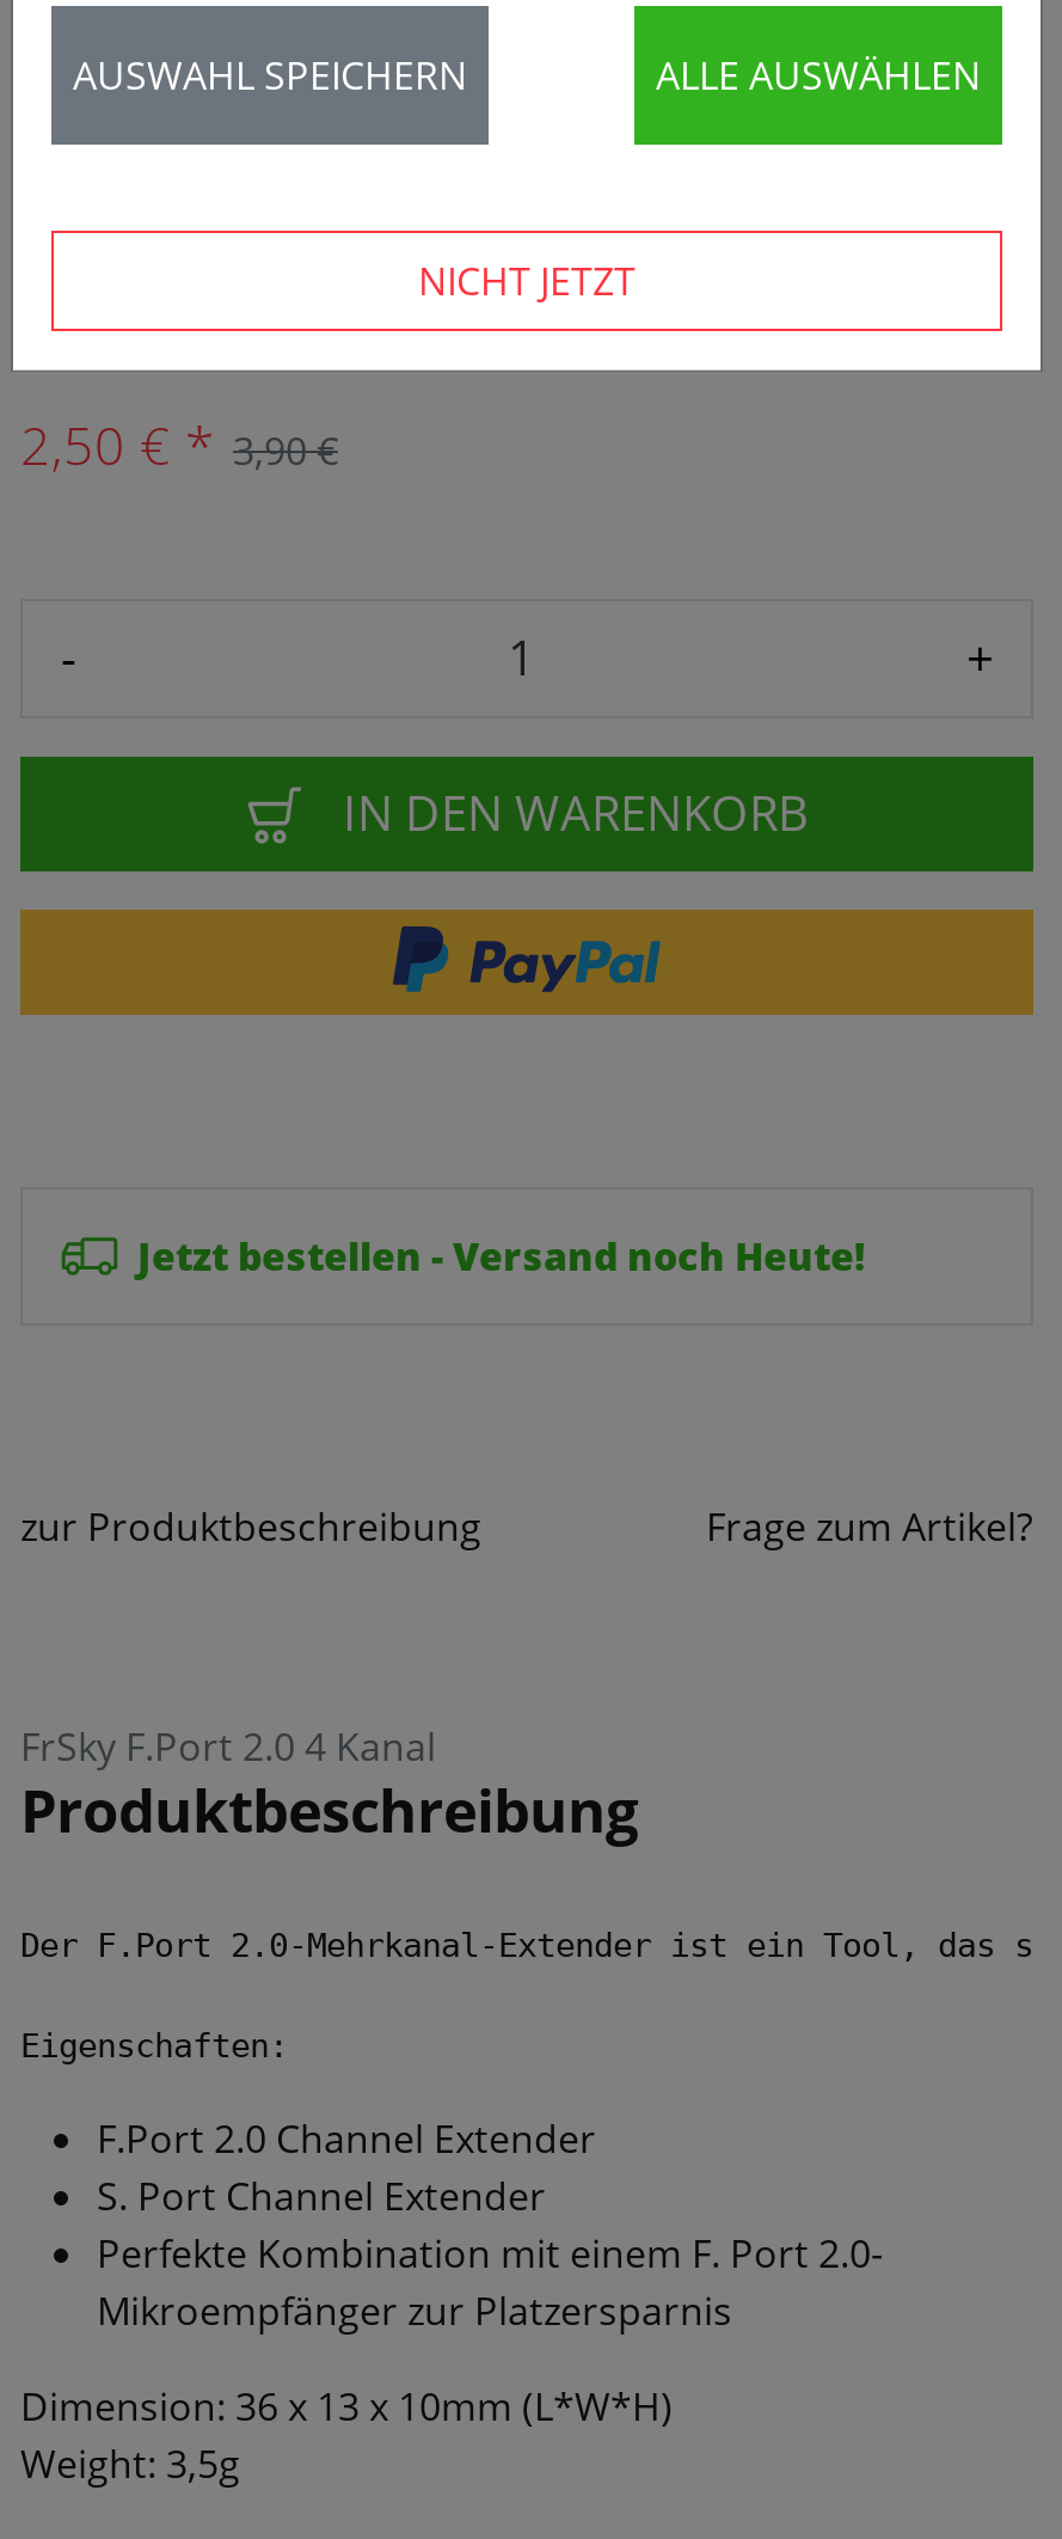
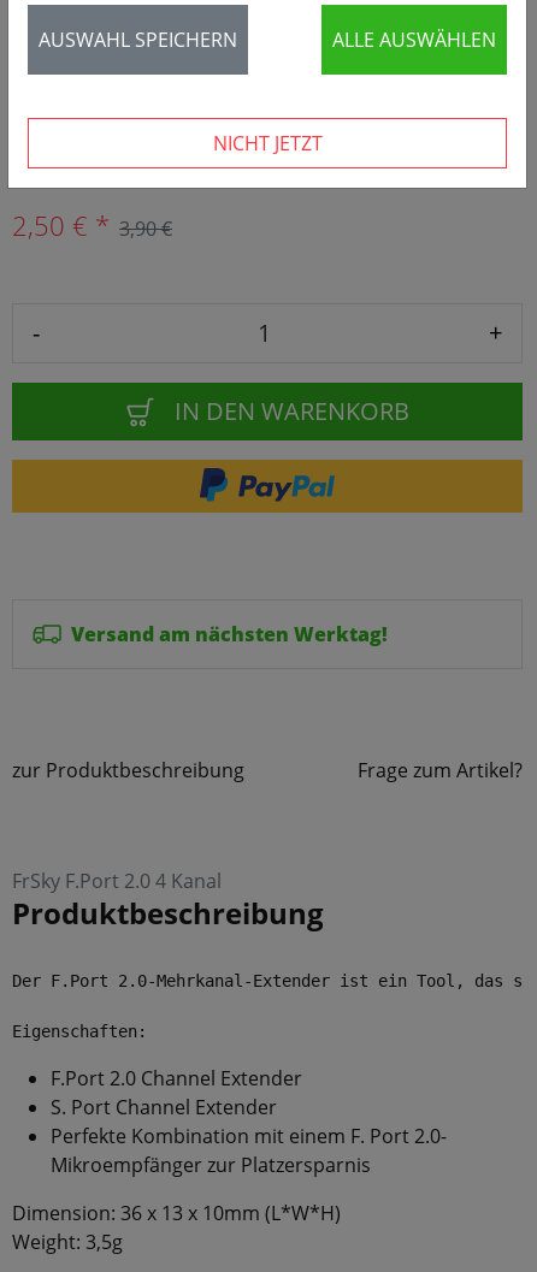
- Jetzt bestellen - Versand noch Heute!
+ Versand am nächsten Werktag!
